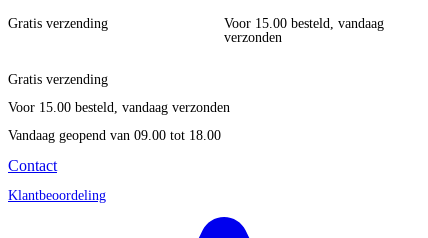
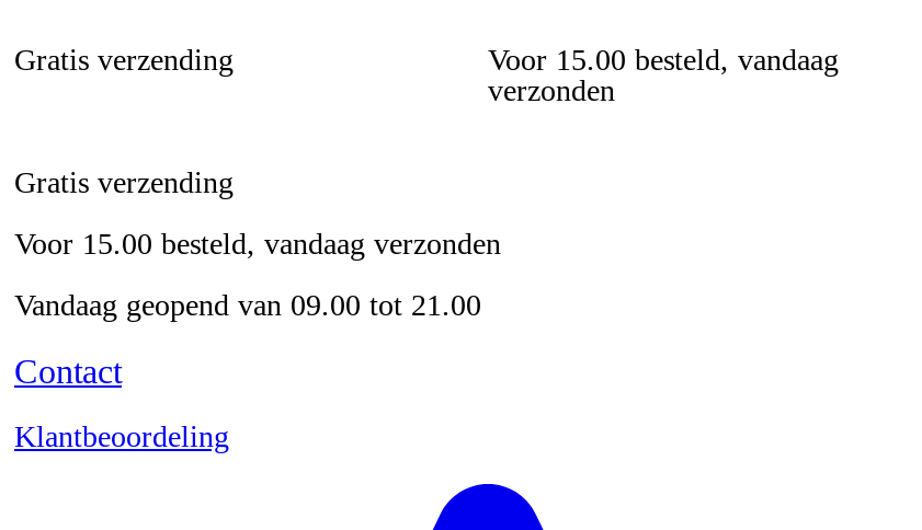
- Vandaag geopend van 09.00 tot 18.00
+ Vandaag geopend van 09.00 tot 21.00
